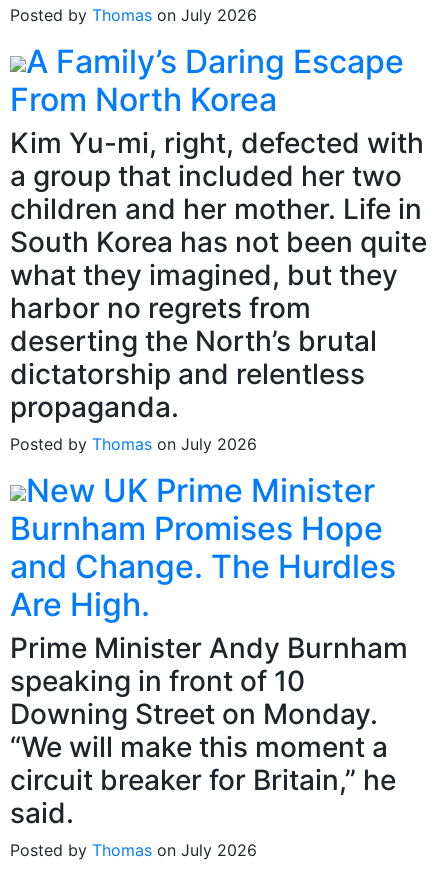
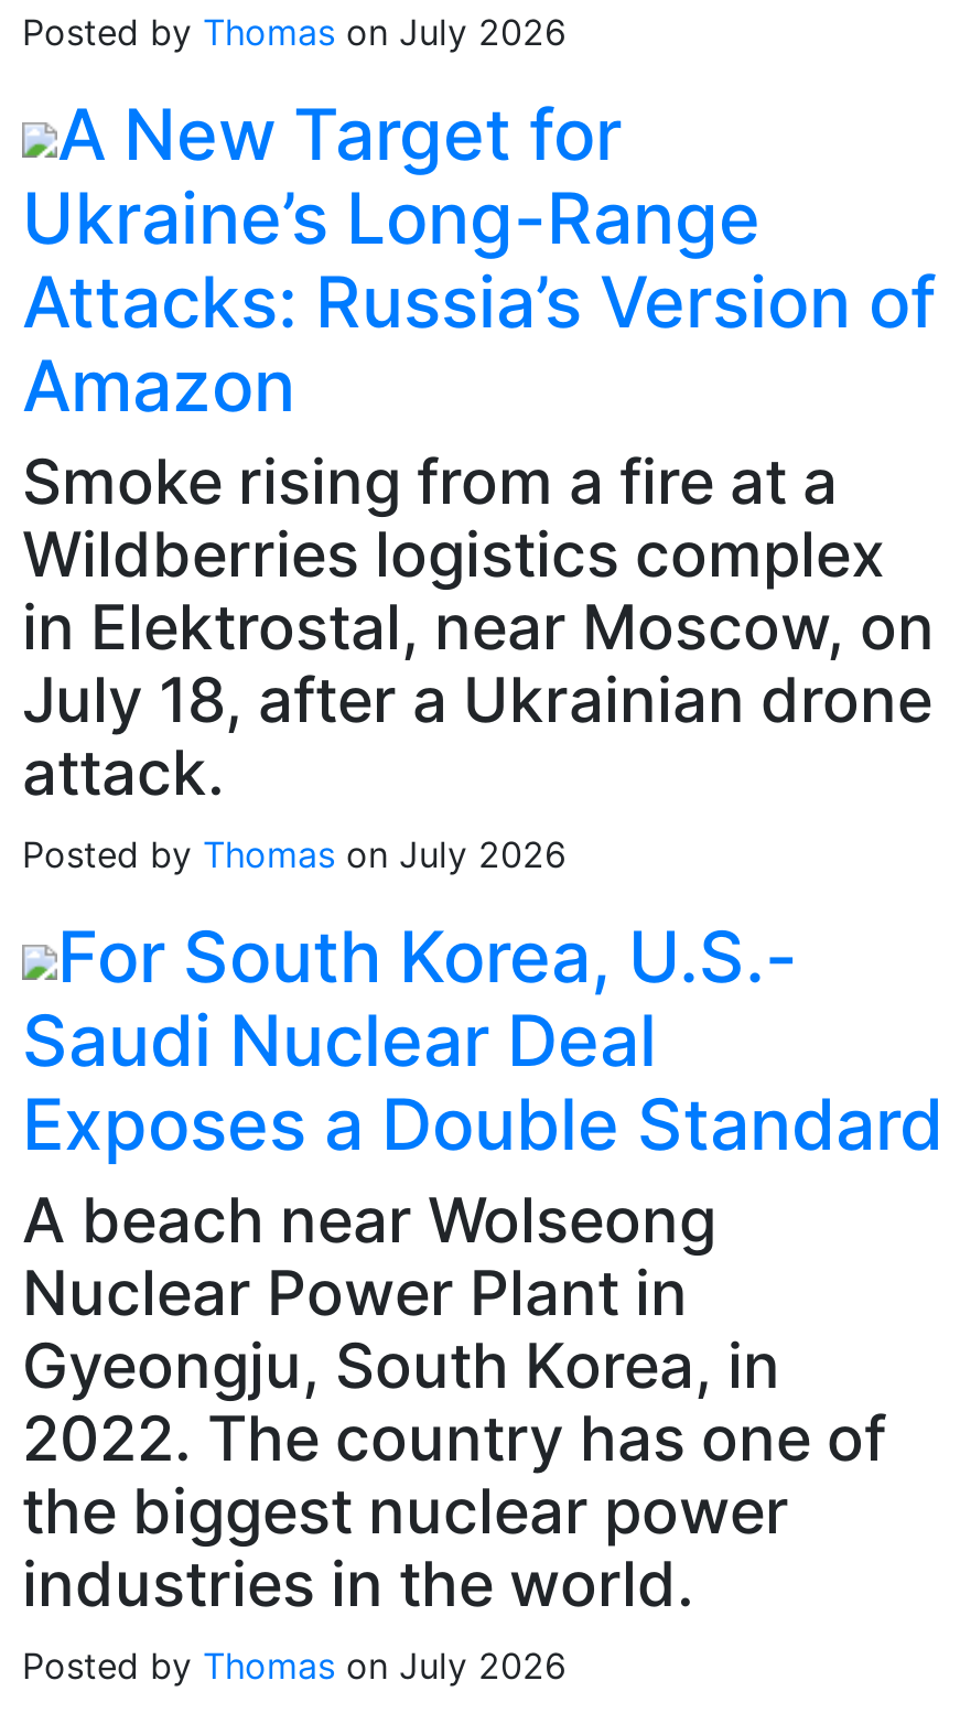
- A Family’s Daring Escape
- From North Korea
- Kim Yu-mi, right, defected with
- a group that included her two
- children and her mother. Life in
- South Korea has not been quite
- what they imagined, but they
- harbor no regrets from
- deserting the North’s brutal
- dictatorship and relentless
- propaganda.
+ A New Target for
+ Ukraine’s Long-Range
+ Attacks: Russia’s Version of
+ Amazon
+ Smoke rising from a fire at a
+ Wildberries logistics complex
+ in Elektrostal, near Moscow, on
+ July 18, after a Ukrainian drone
+ attack.

- New UK Prime Minister
- Burnham Promises Hope
- and Change. The Hurdles
- Are High.
- Prime Minister Andy Burnham
- speaking in front of 10
- Downing Street on Monday.
- “We will make this moment a
- circuit breaker for Britain,” he
- said.
+ For South Korea, U.S.-
+ Saudi Nuclear Deal
+ Exposes a Double Standard
+ A beach near Wolseong
+ Nuclear Power Plant in
+ Gyeongju, South Korea, in
+ 2022. The country has one of
+ the biggest nuclear power
+ industries in the world.
